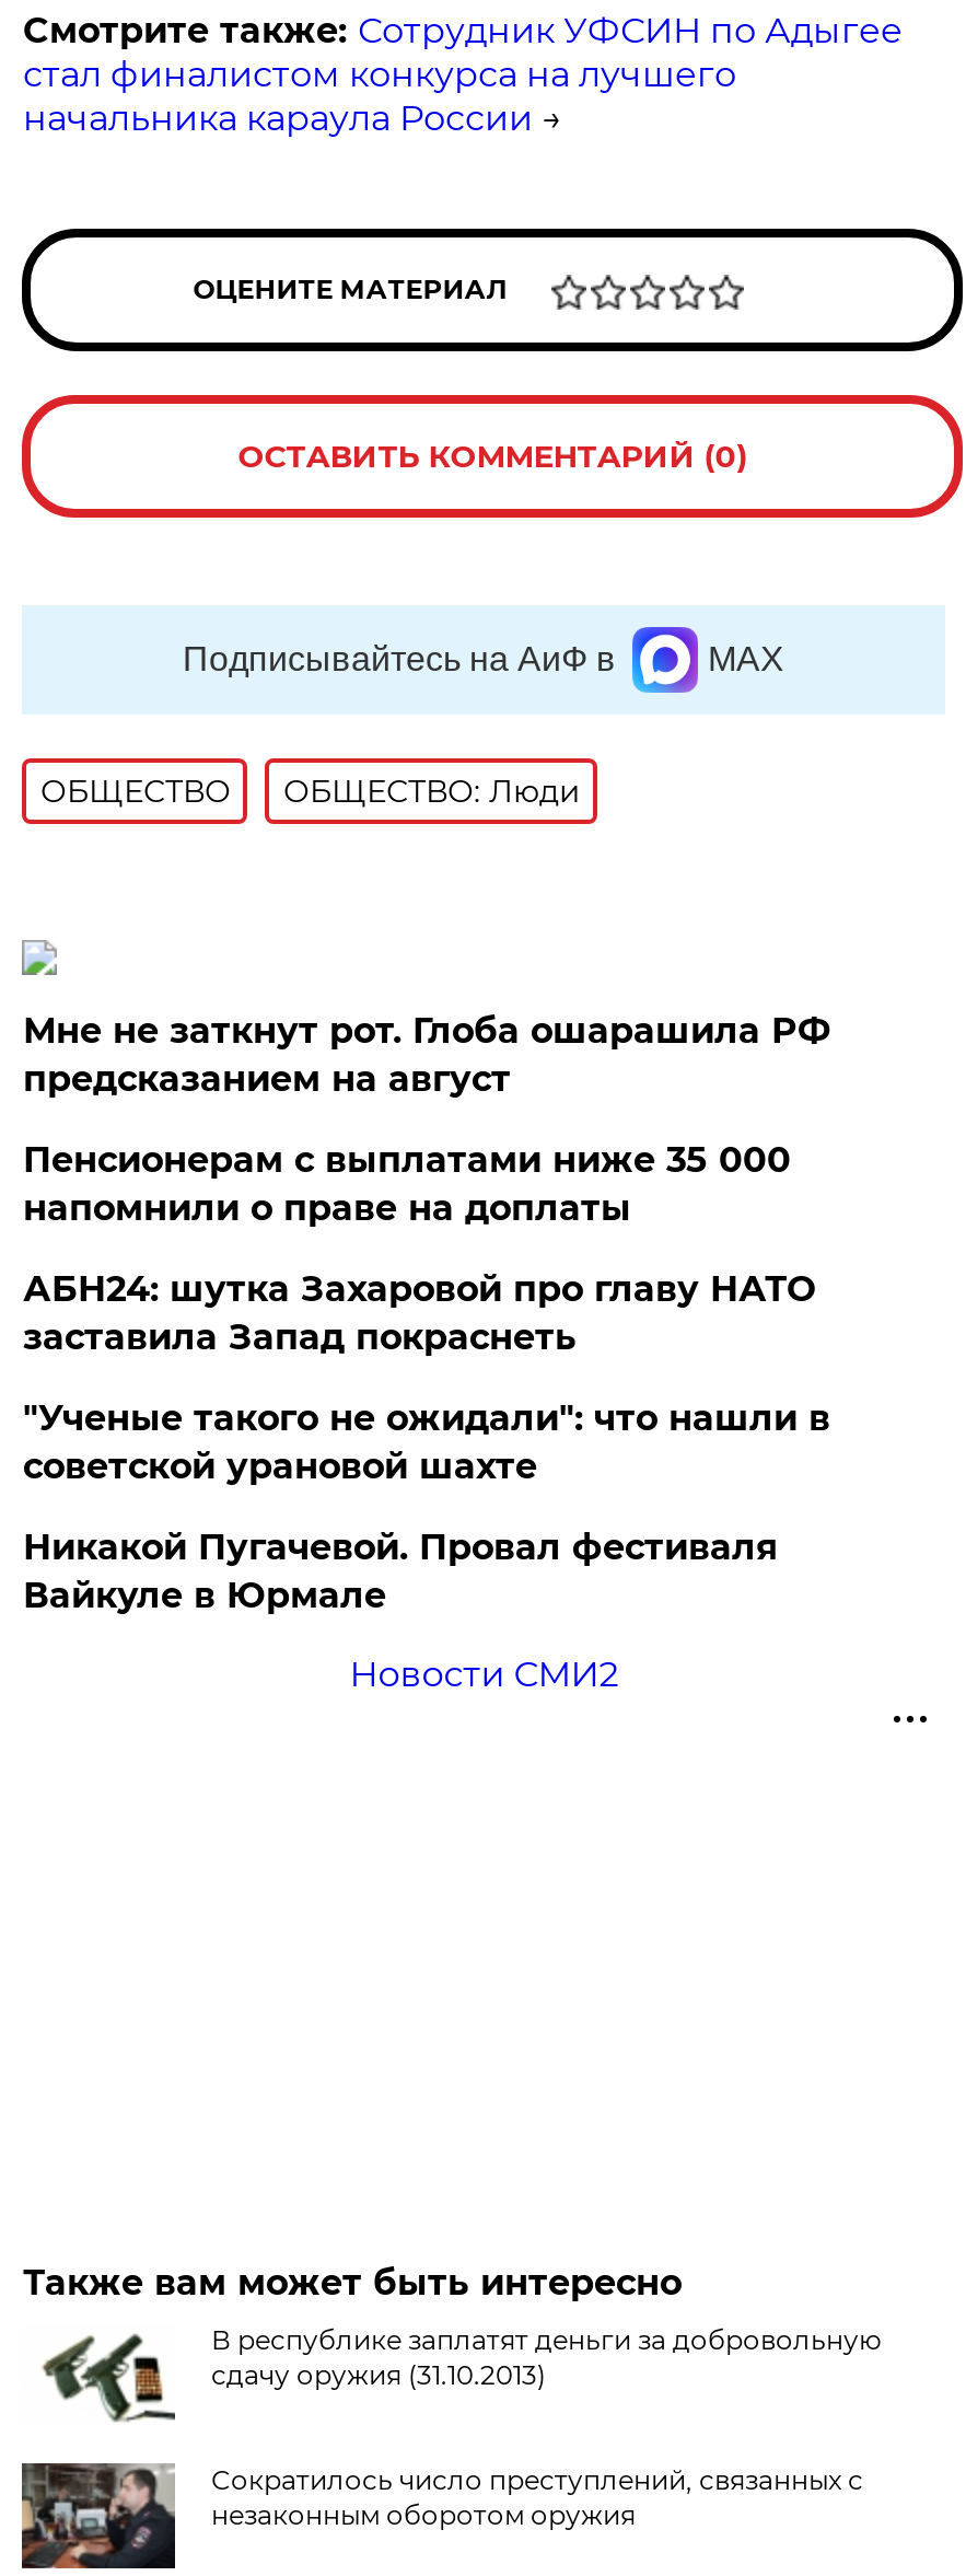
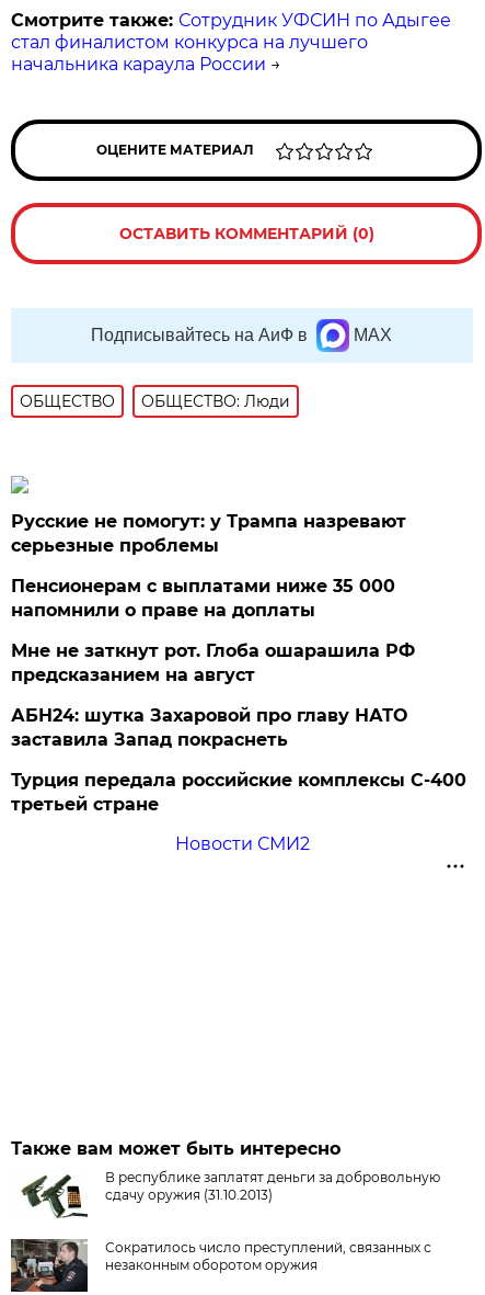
+ Русские не помогут: у Трампа назревают
+ серьезные проблемы

moved down: Мне не заткнут рот. Глоба ошарашила РФ | предсказанием на август

moved down: АБН24: шутка Захаровой про главу НАТО | заставила Запад покраснеть

- "Ученые такого не ожидали": что нашли в
- советской урановой шахте
- Никакой Пугачевой. Провал фестиваля
- Вайкуле в Юрмале
+ Турция передала российские комплексы С-400
+ третьей стране
